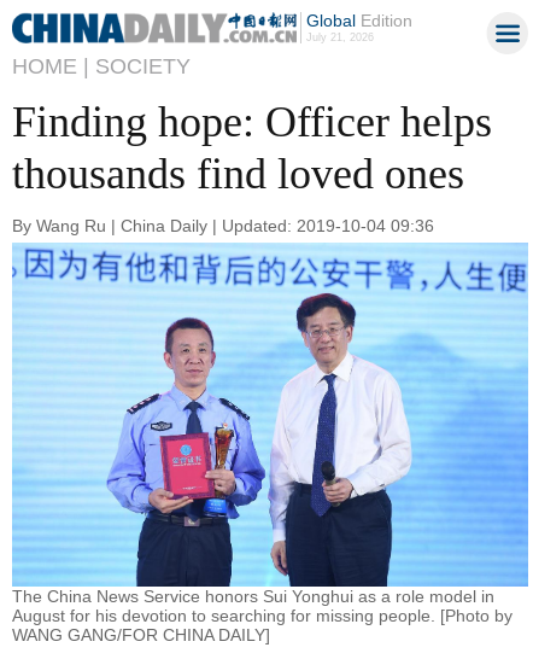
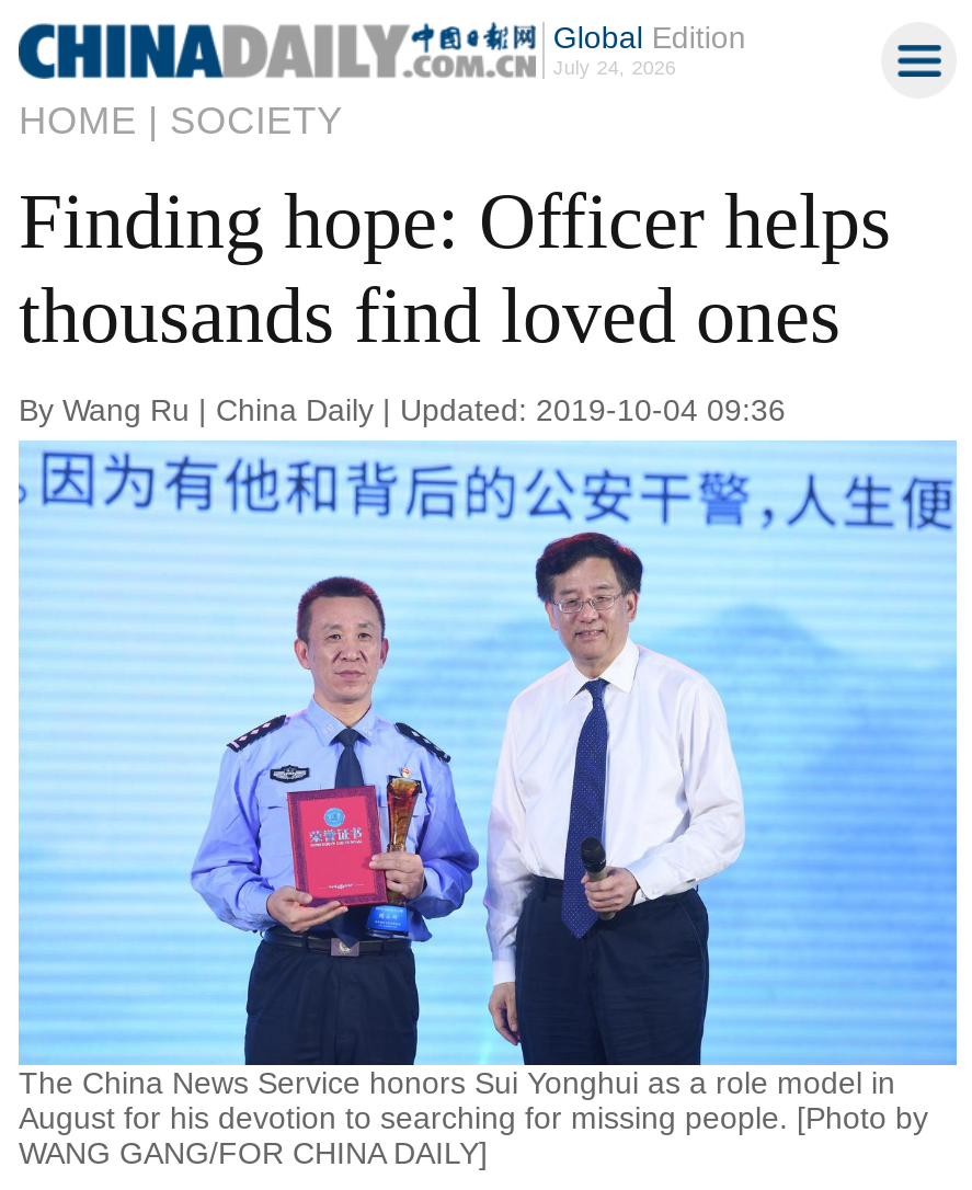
- July 21, 2026
+ July 24, 2026
